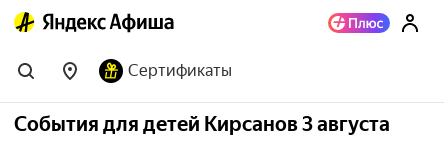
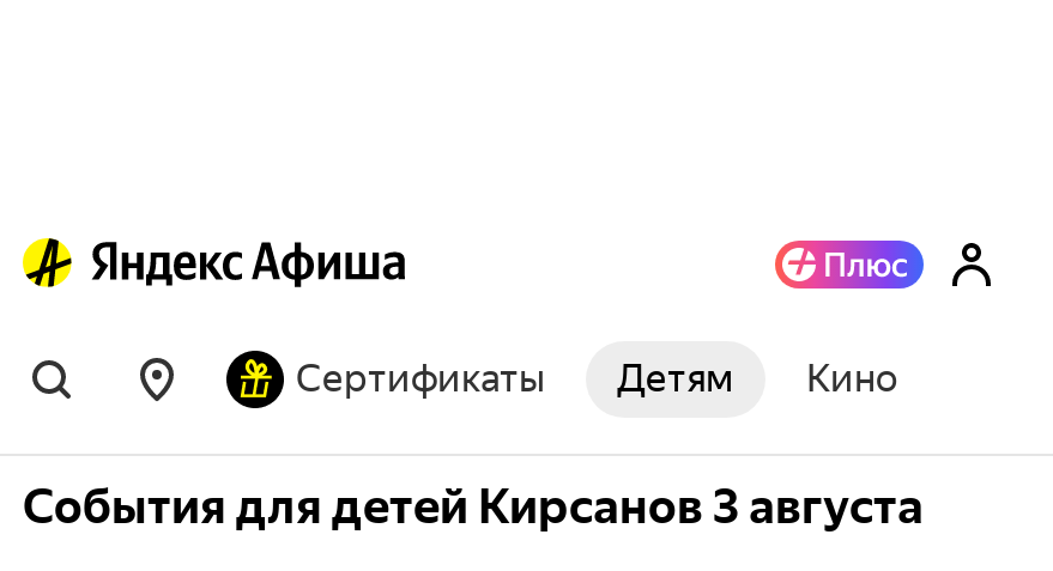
+ Детям
+ Кино
